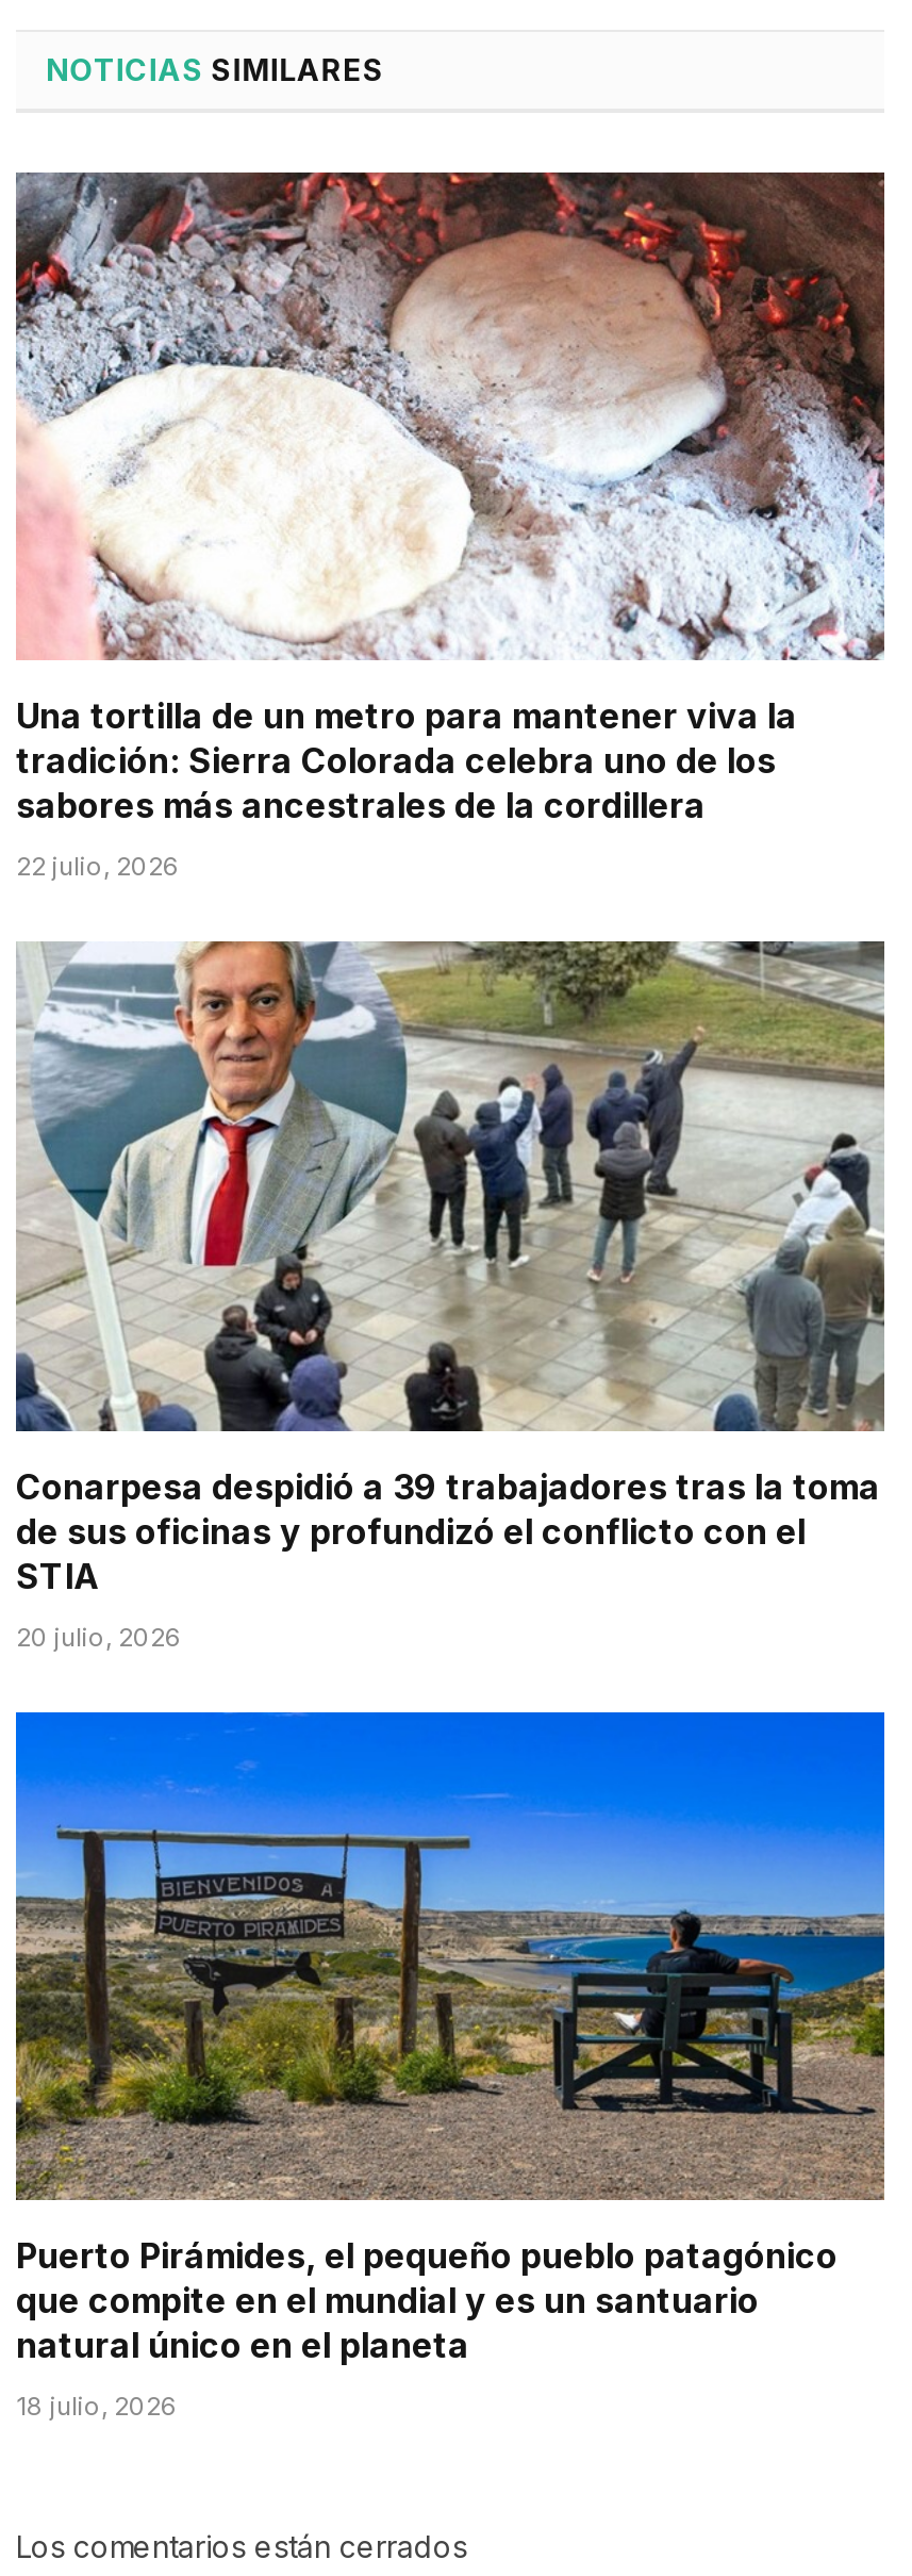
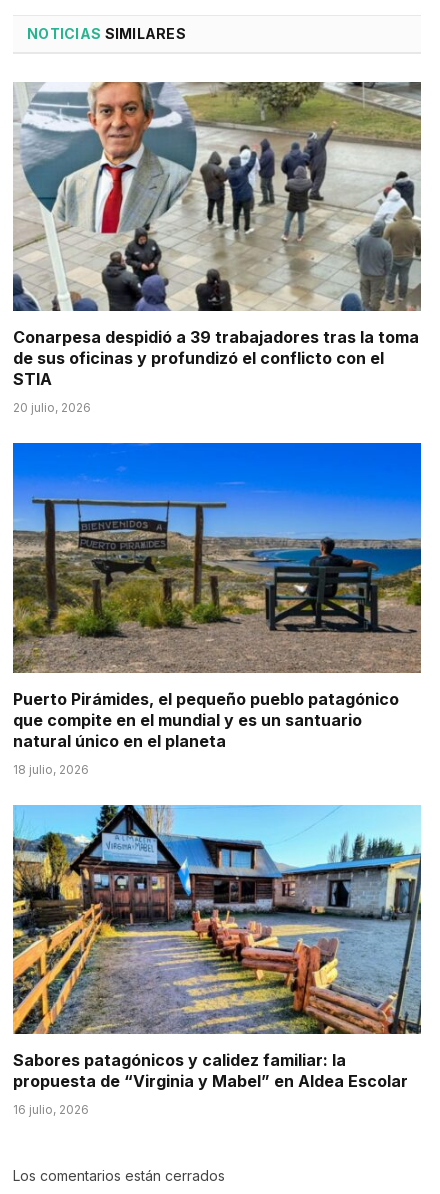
- [image]
- Una tortilla de un metro para mantener viva la
- tradición: Sierra Colorada celebra uno de los
- sabores más ancestrales de la cordillera
- 22 julio, 2026

moved up: [image] | Conarpesa despidió a 39 trabajadores tras la toma | de sus oficinas y profundizó el conflicto con el | ... | natural único en el planeta | 18 julio, 2026

+ [image]
+ Sabores patagónicos y calidez familiar: la
+ propuesta de “Virginia y Mabel” en Aldea Escolar
+ 16 julio, 2026
